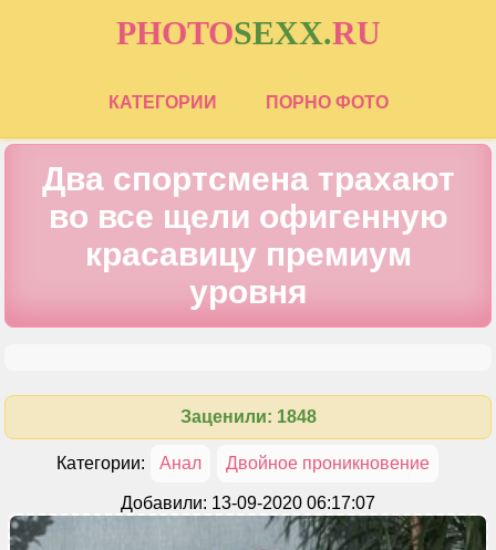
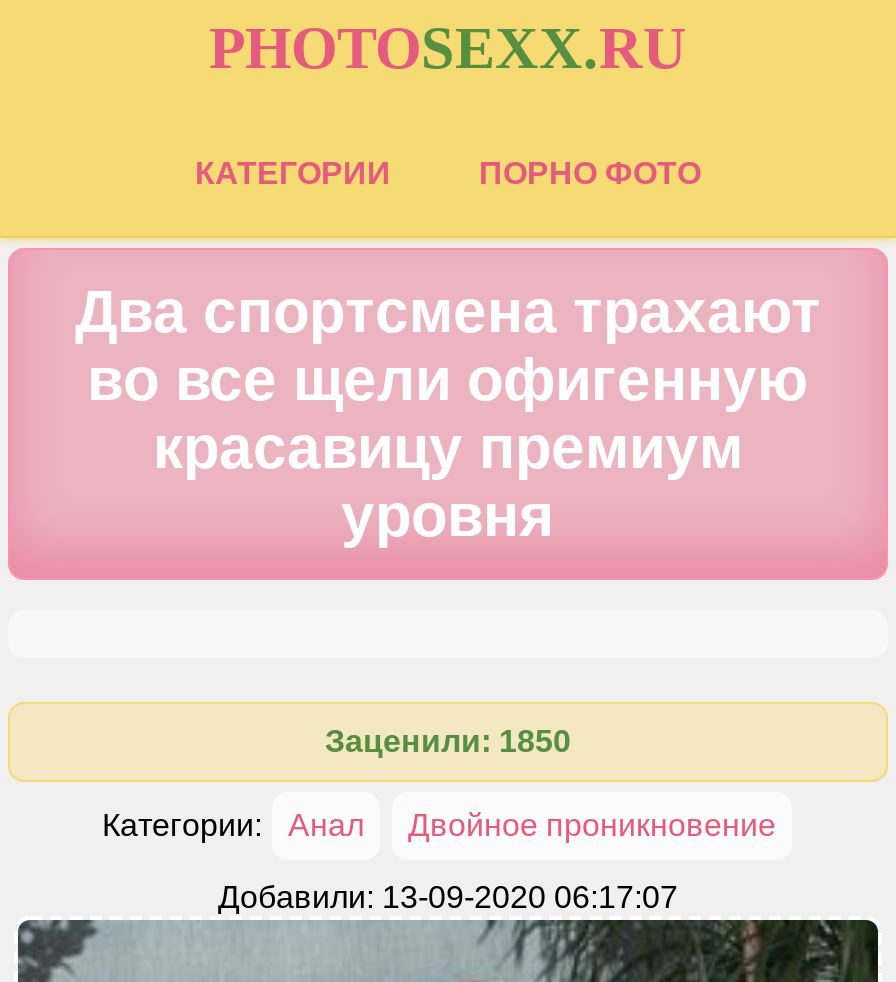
- Заценили: 1848
+ Заценили: 1850
